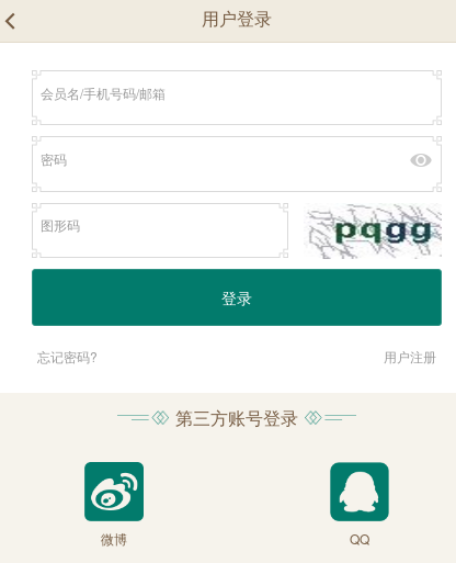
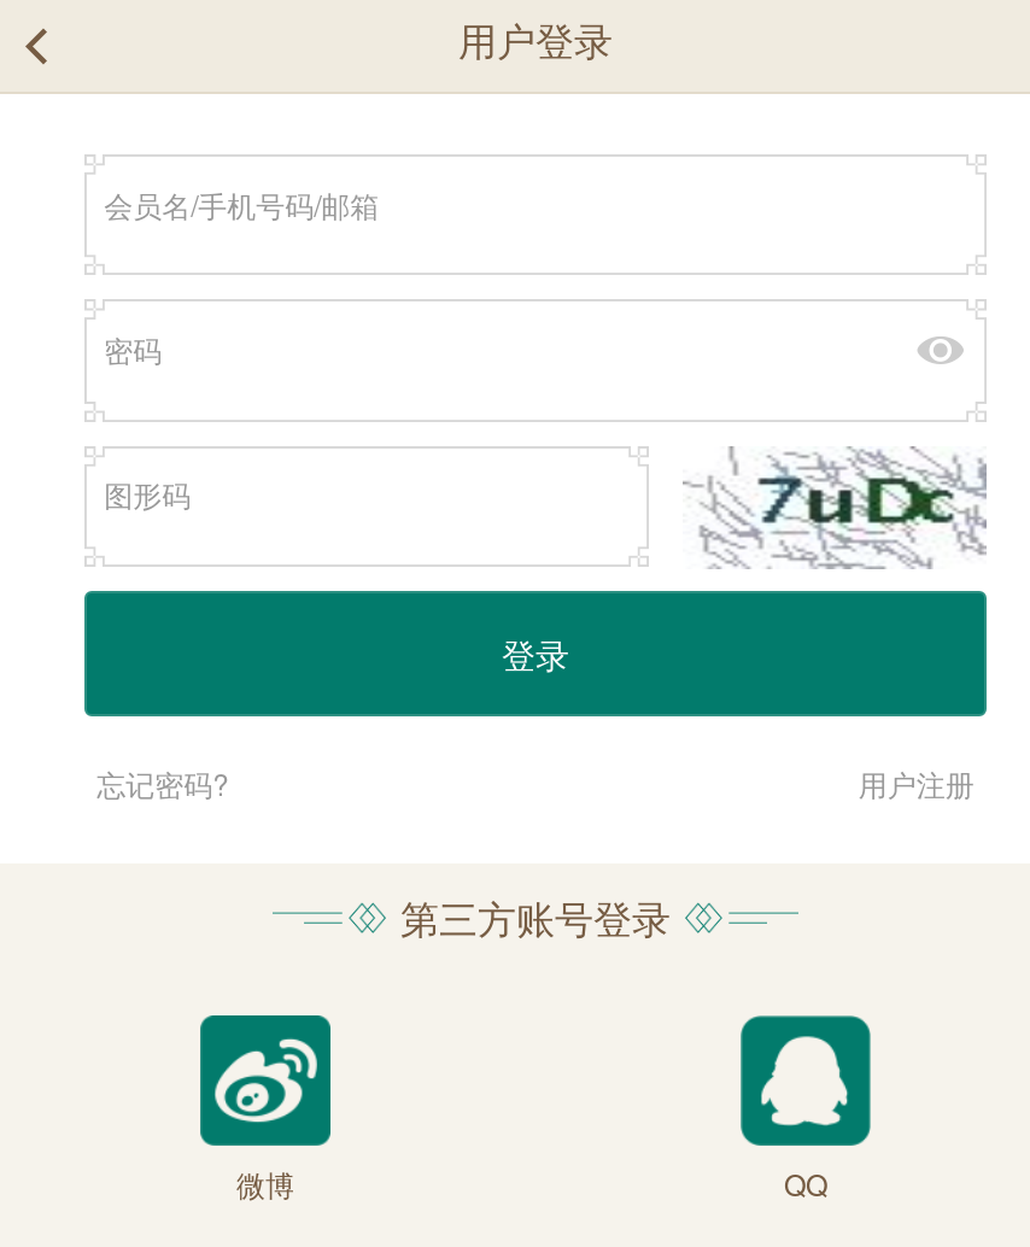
- [image]
+ [image]
